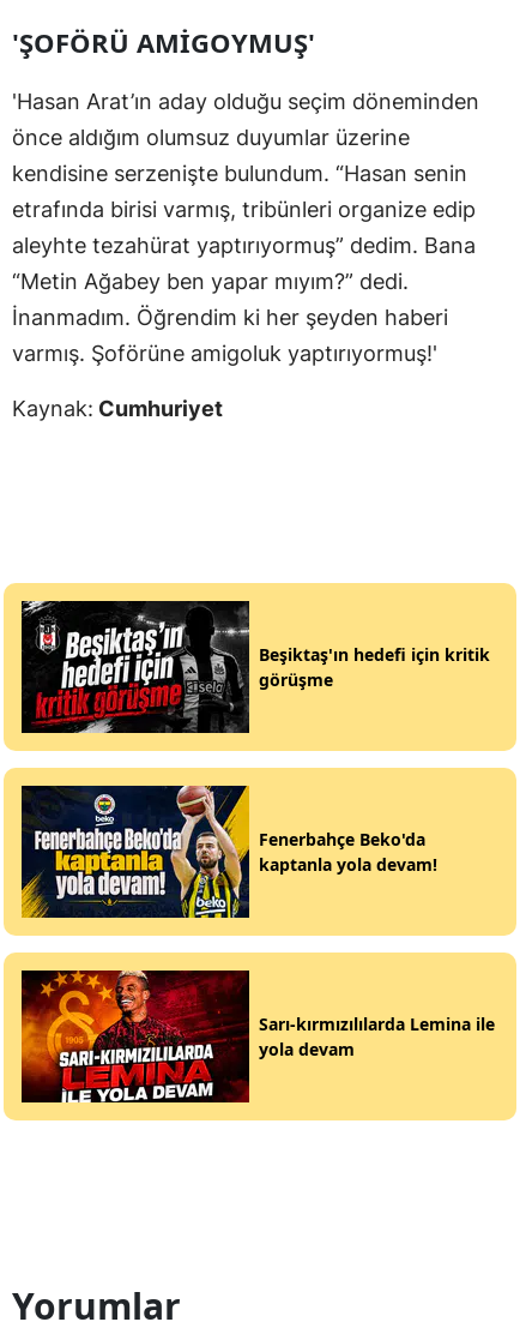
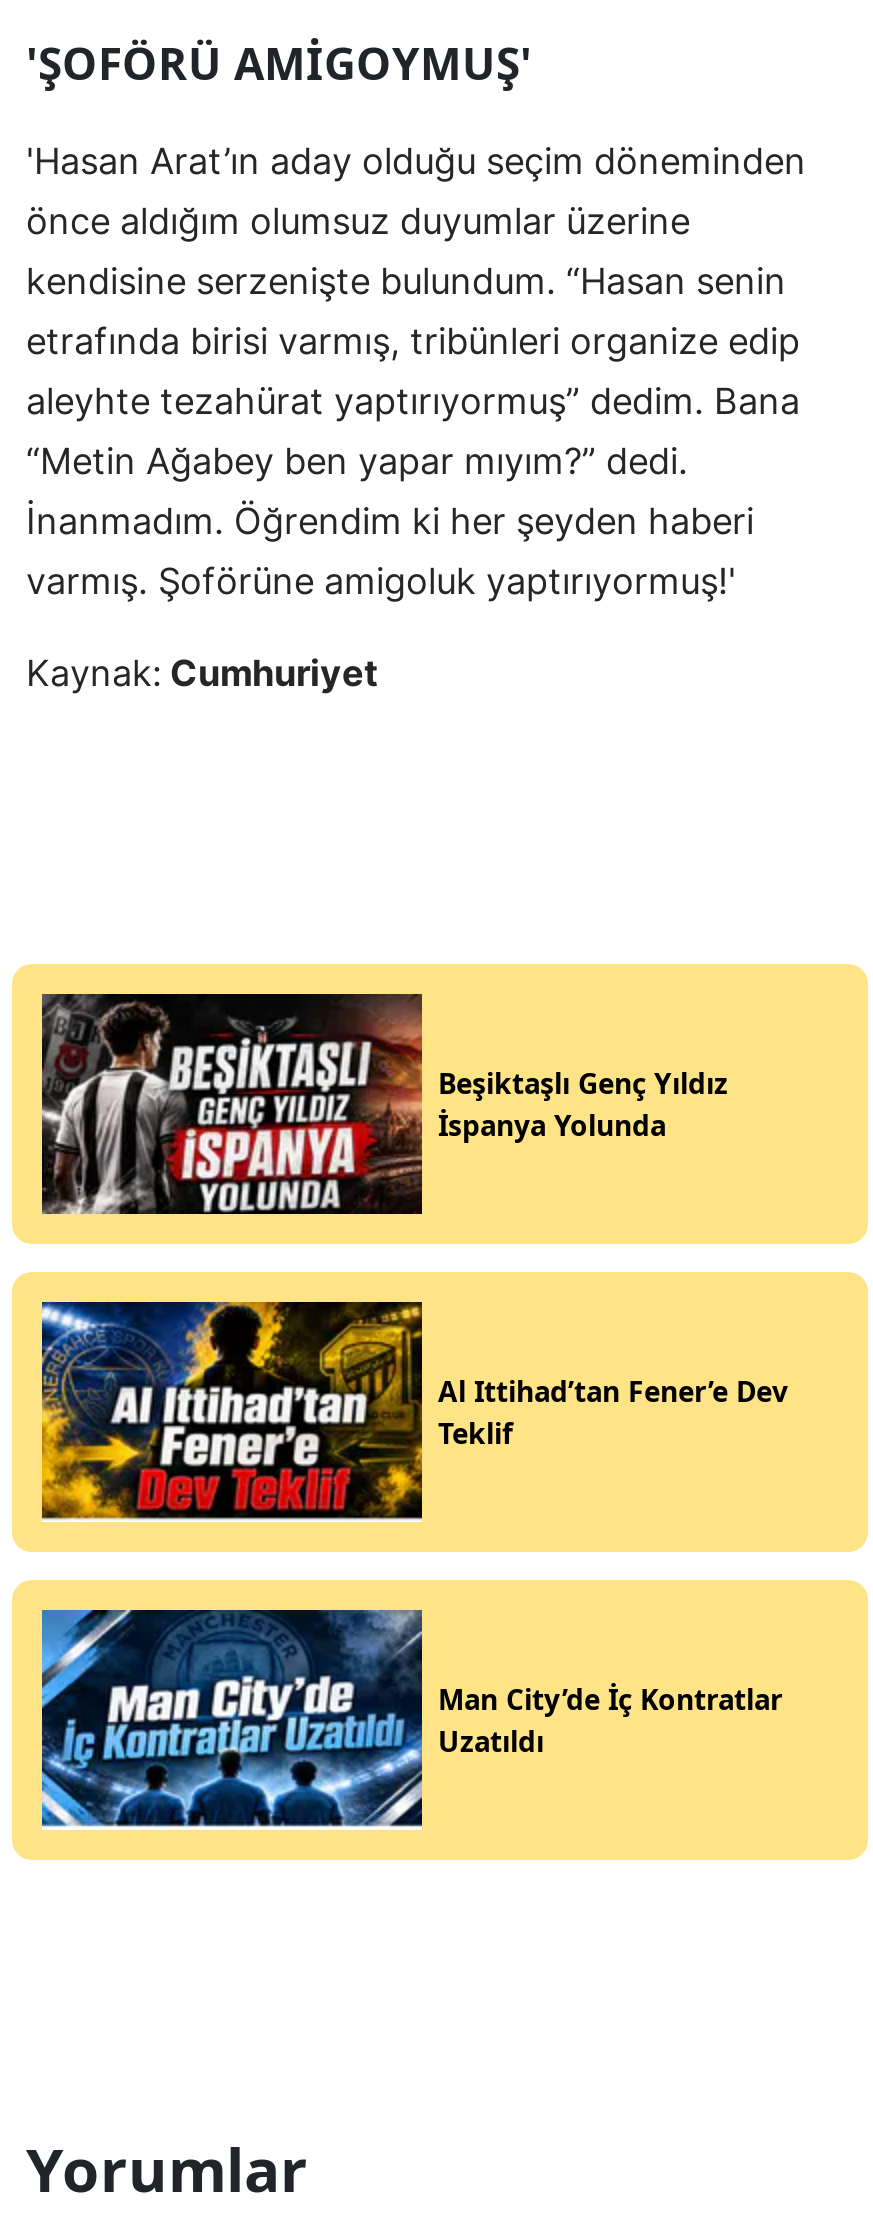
- [image]
- Beşiktaş'ın hedefi için kritik
- görüşme
+ [image]
+ Beşiktaşlı Genç Yıldız
+ İspanya Yolunda

- [image]
- Fenerbahçe Beko'da
- kaptanla yola devam!
+ [image]
+ Al Ittihad’tan Fener’e Dev
+ Teklif

- [image]
- Sarı-kırmızılılarda Lemina ile
- yola devam
+ [image]
+ Man City’de İç Kontratlar
+ Uzatıldı
